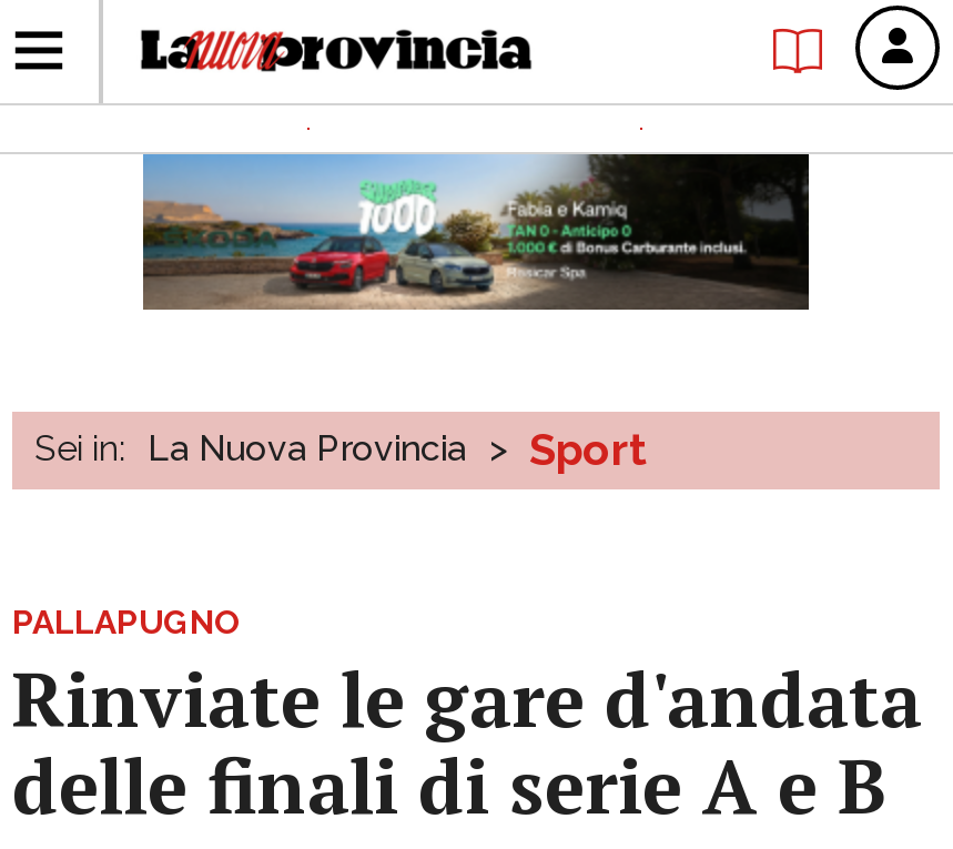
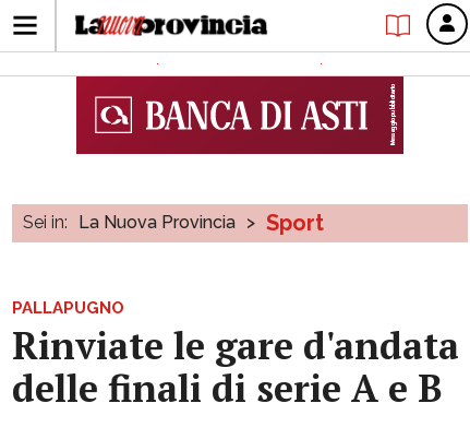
- [image]
+ [image]
